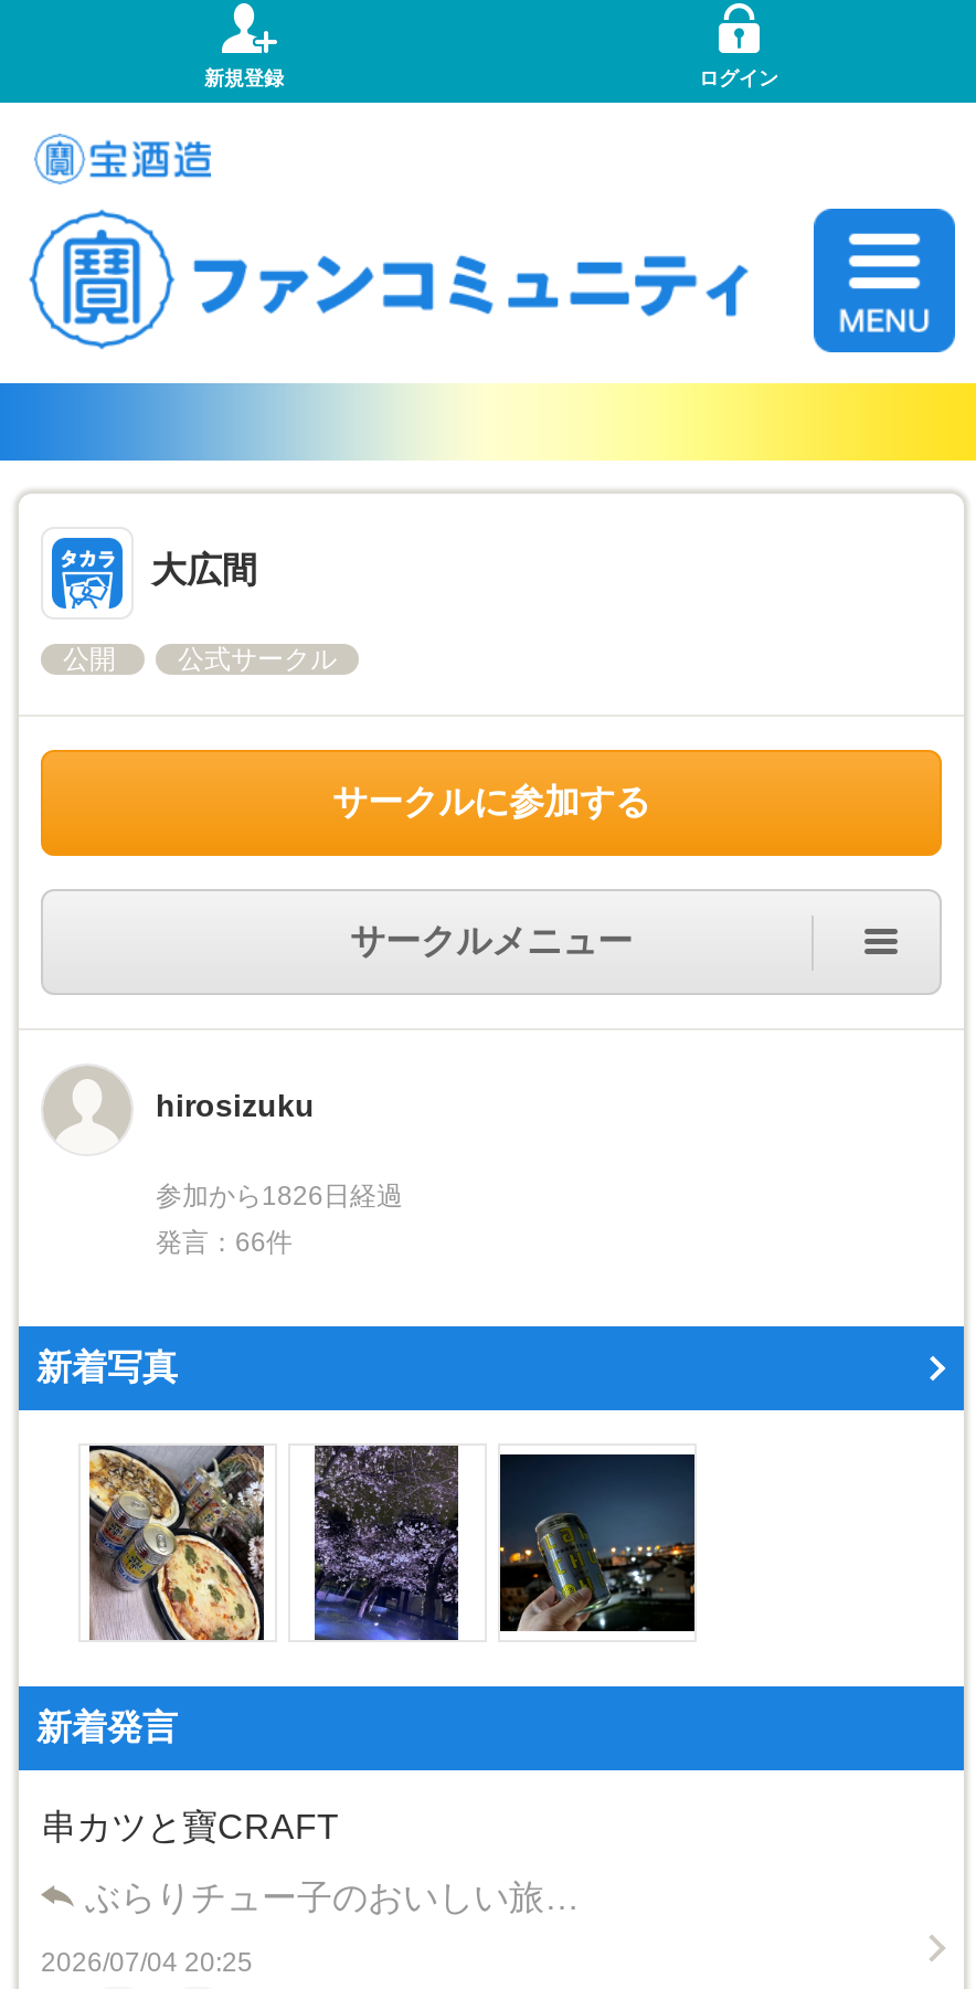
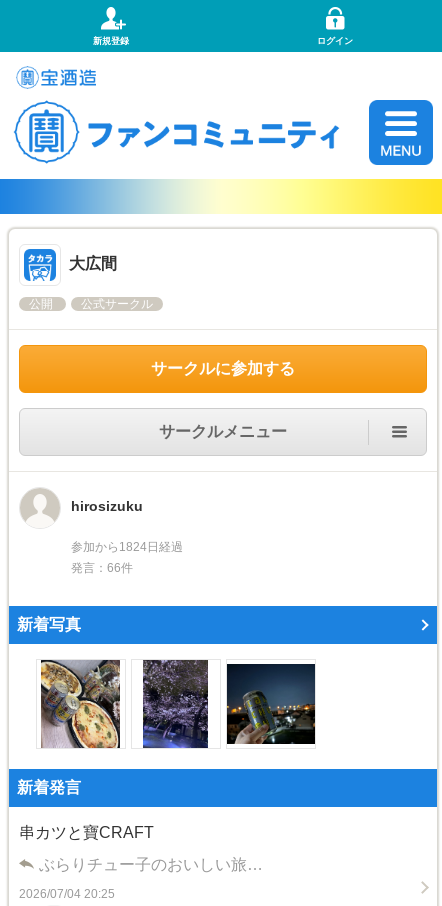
- 参加から1826日経過
+ 参加から1824日経過
